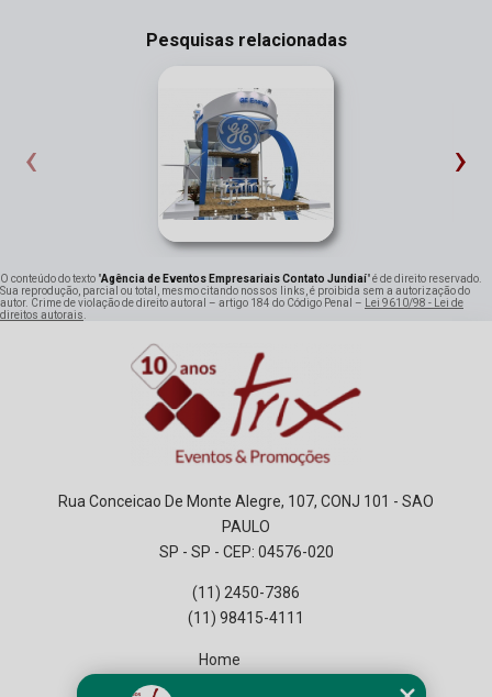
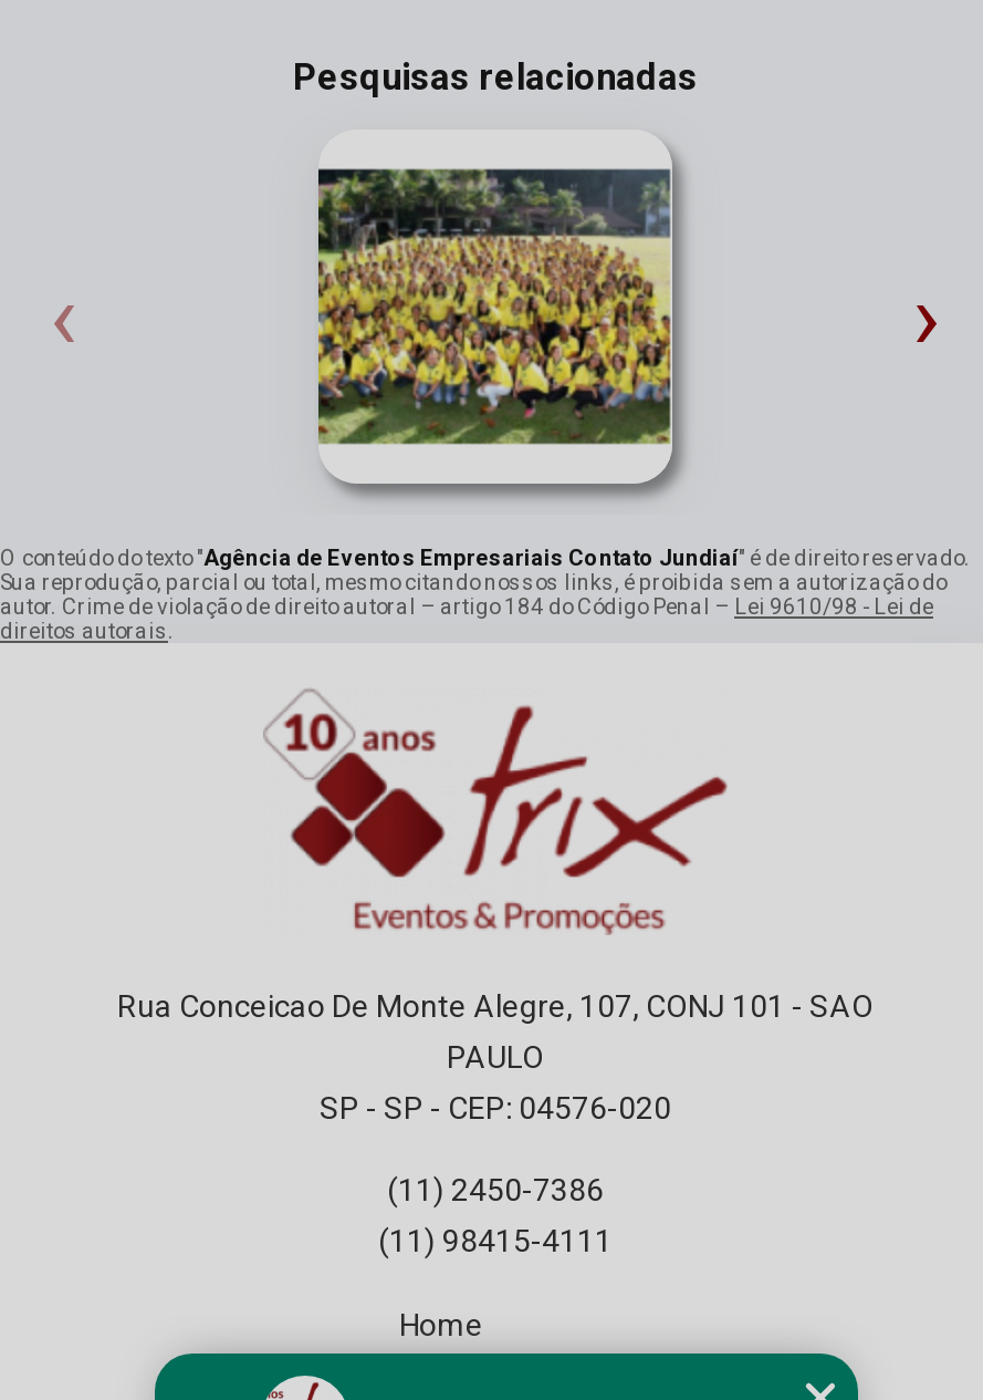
- [image]
+ [image]
